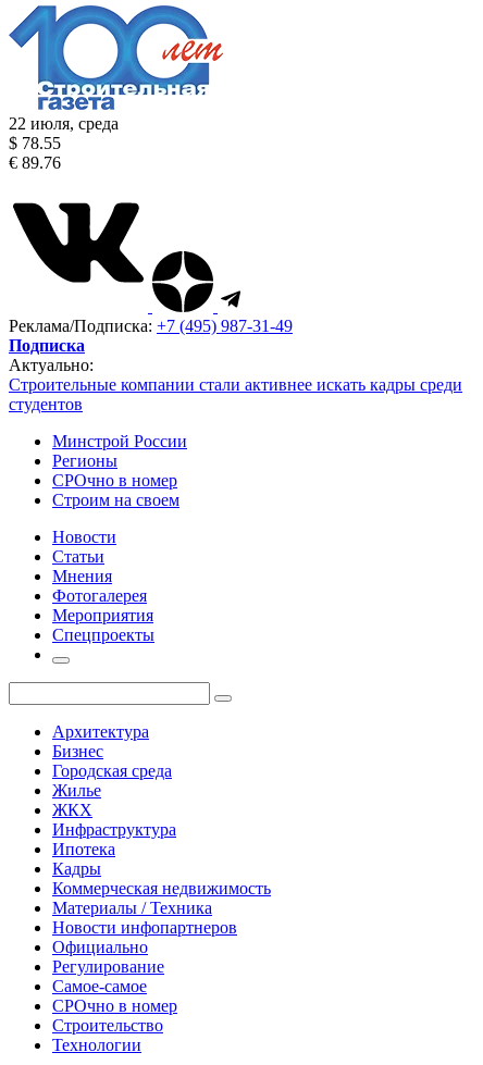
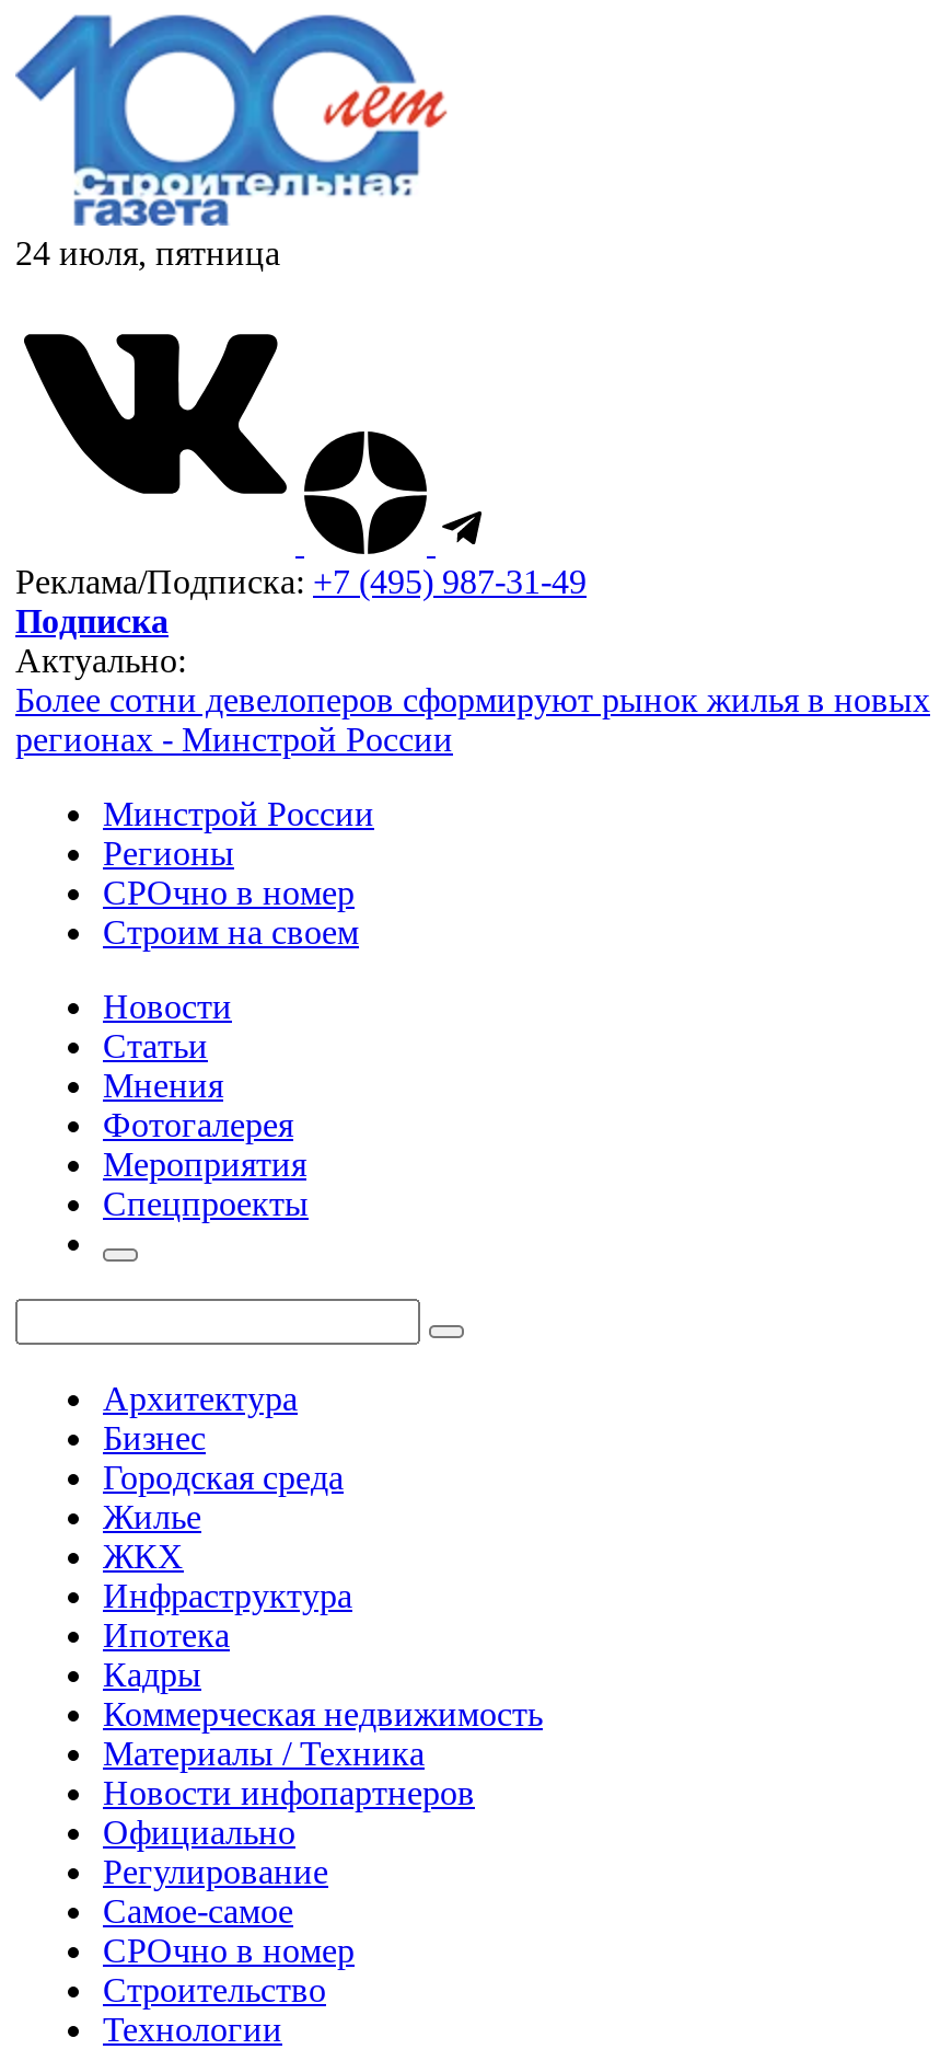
- 22 июля, среда
- $ 78.55
- € 89.76
+ 24 июля, пятница

- Строительные компании стали активнее искать кадры среди
- студентов
+ Более сотни девелоперов сформируют рынок жилья в новых
+ регионах - Минстрой России
